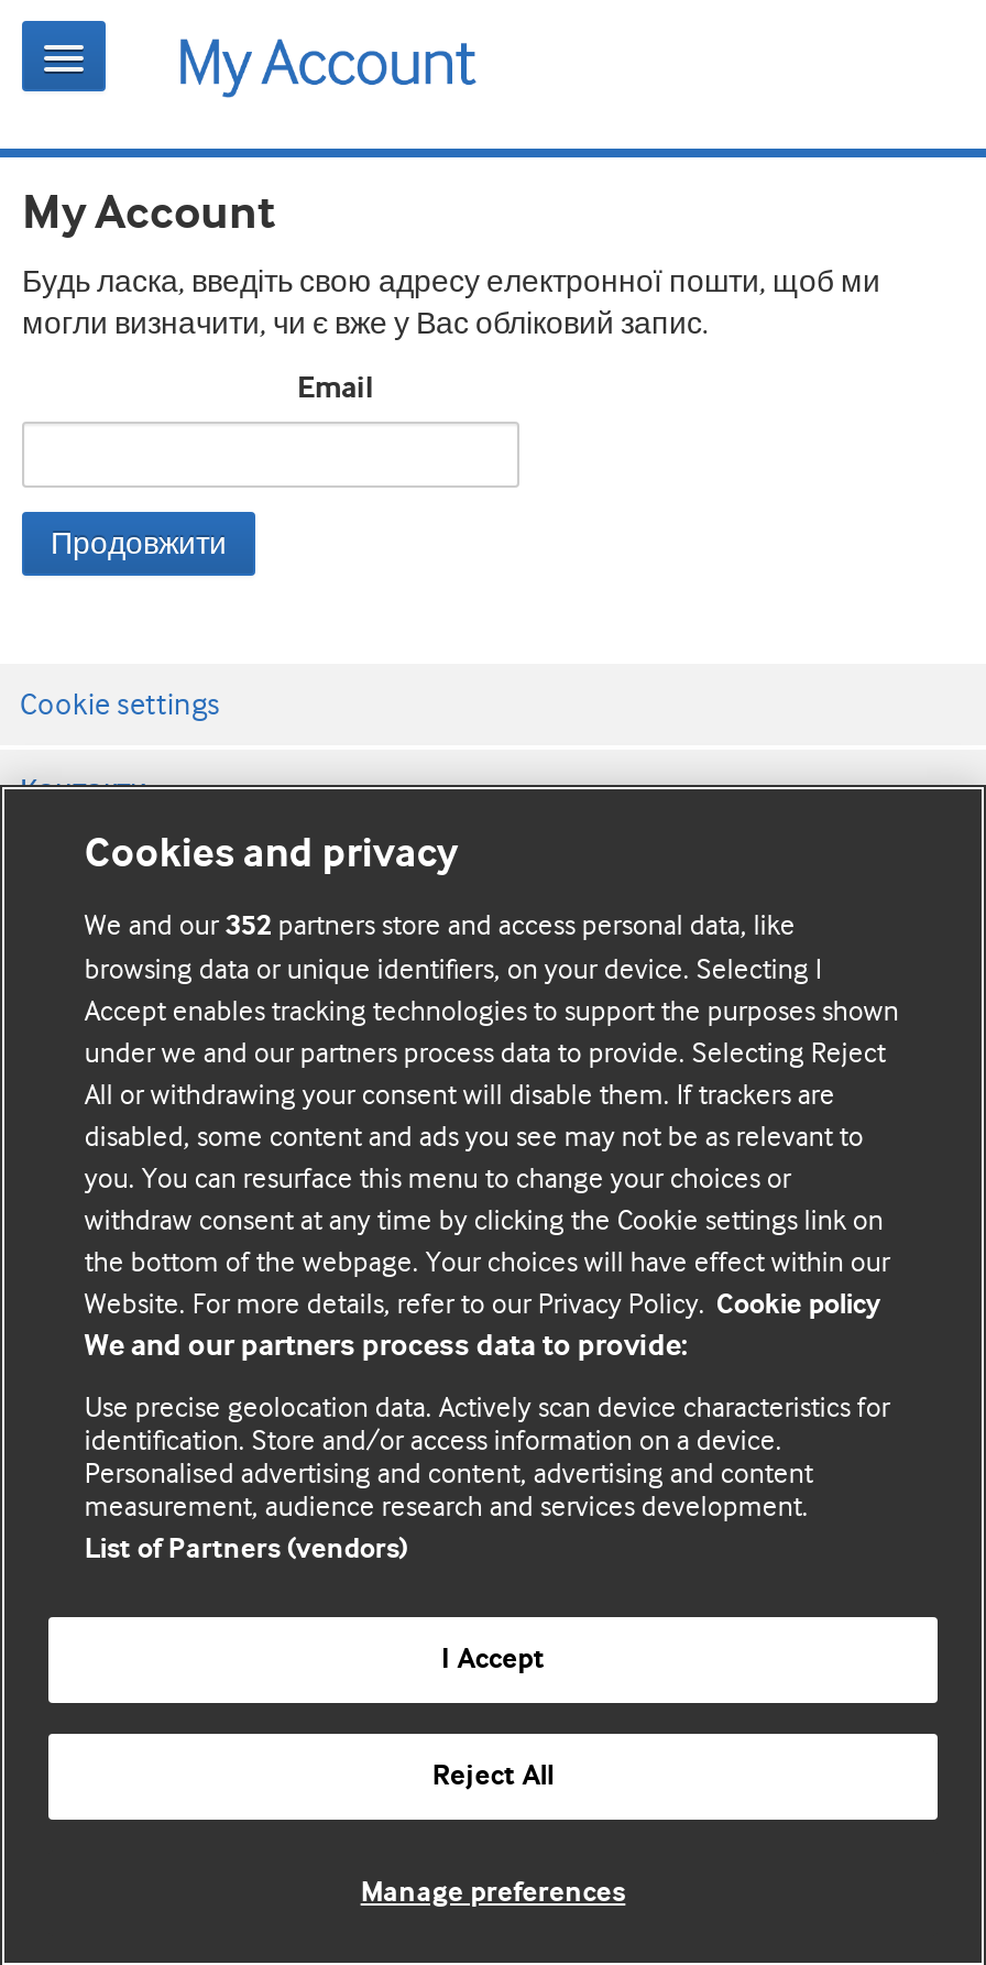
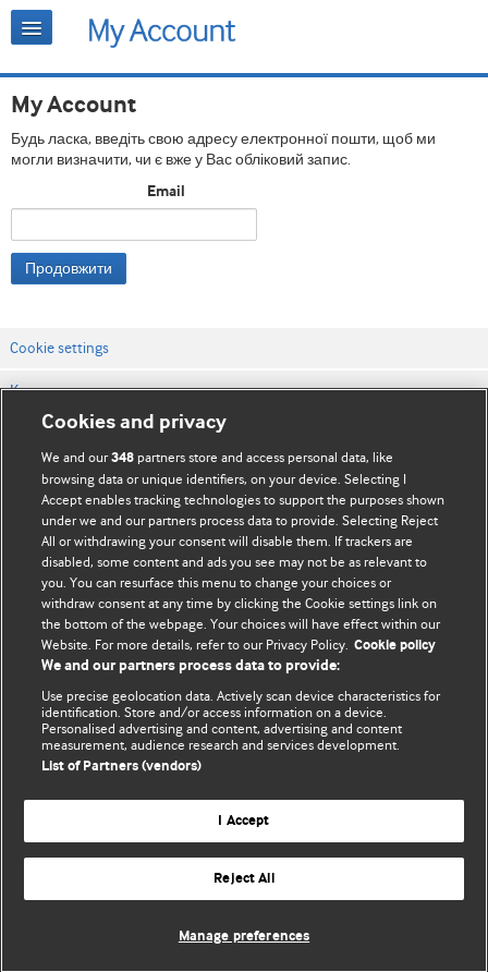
- We and our 352 partners store and access personal data, like
+ We and our 348 partners store and access personal data, like
